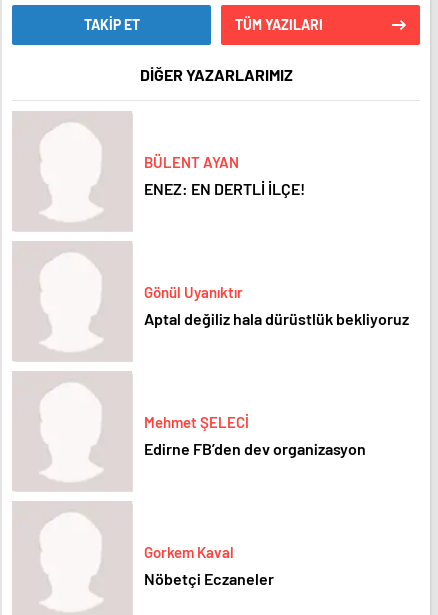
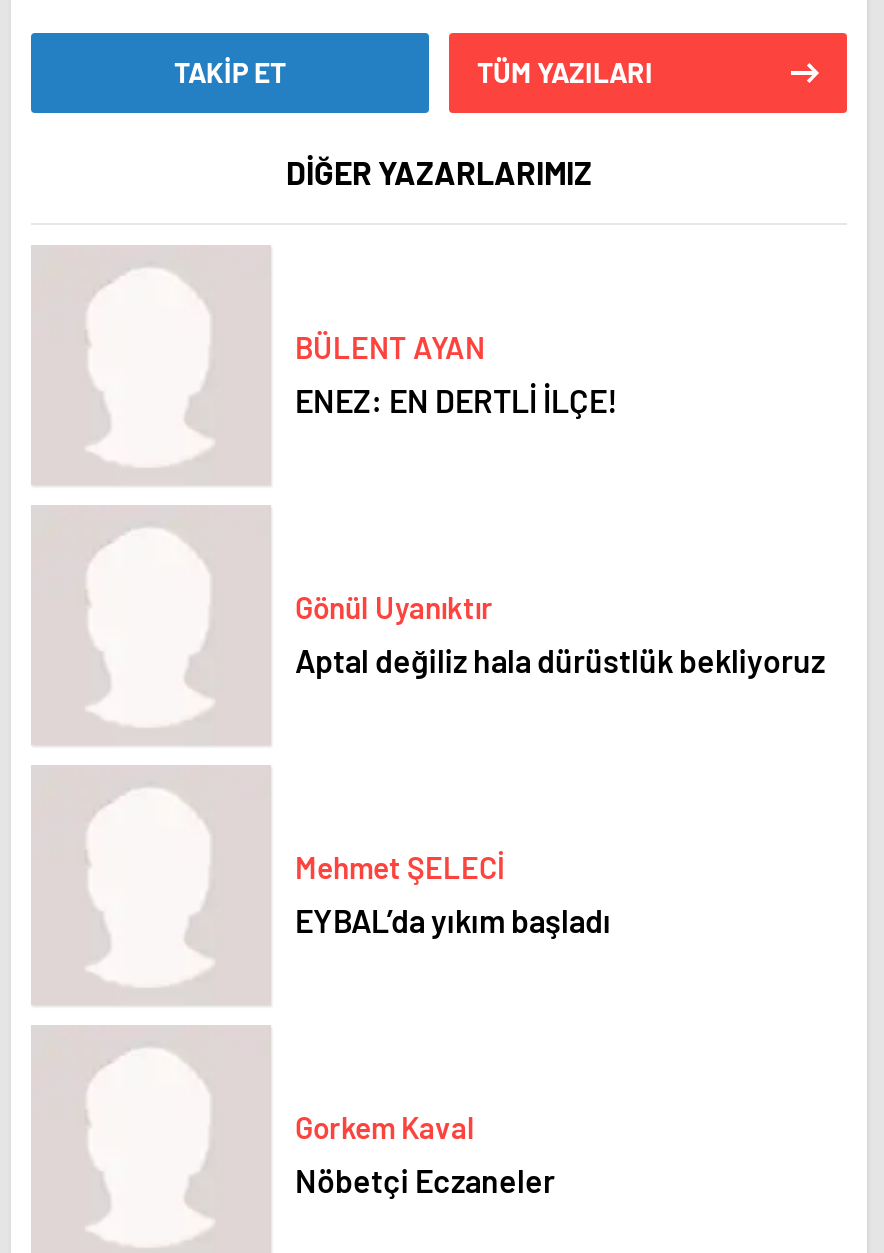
- Edirne FB’den dev organizasyon
+ EYBAL’da yıkım başladı
